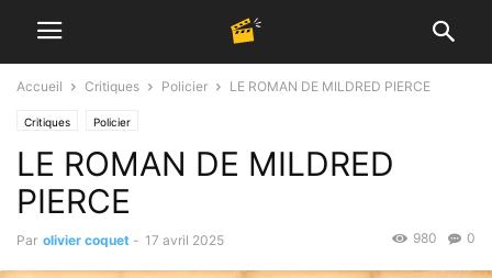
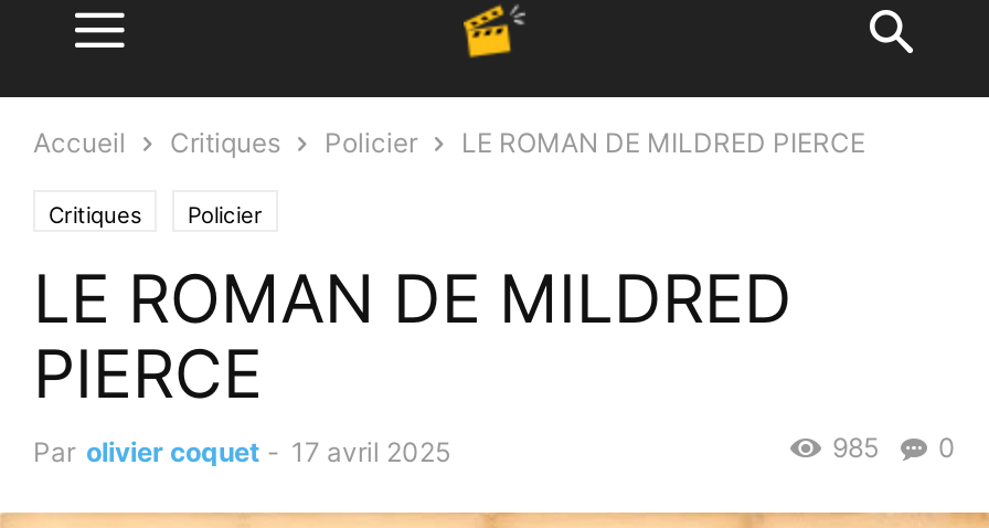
- 980 0
+ 985 0
